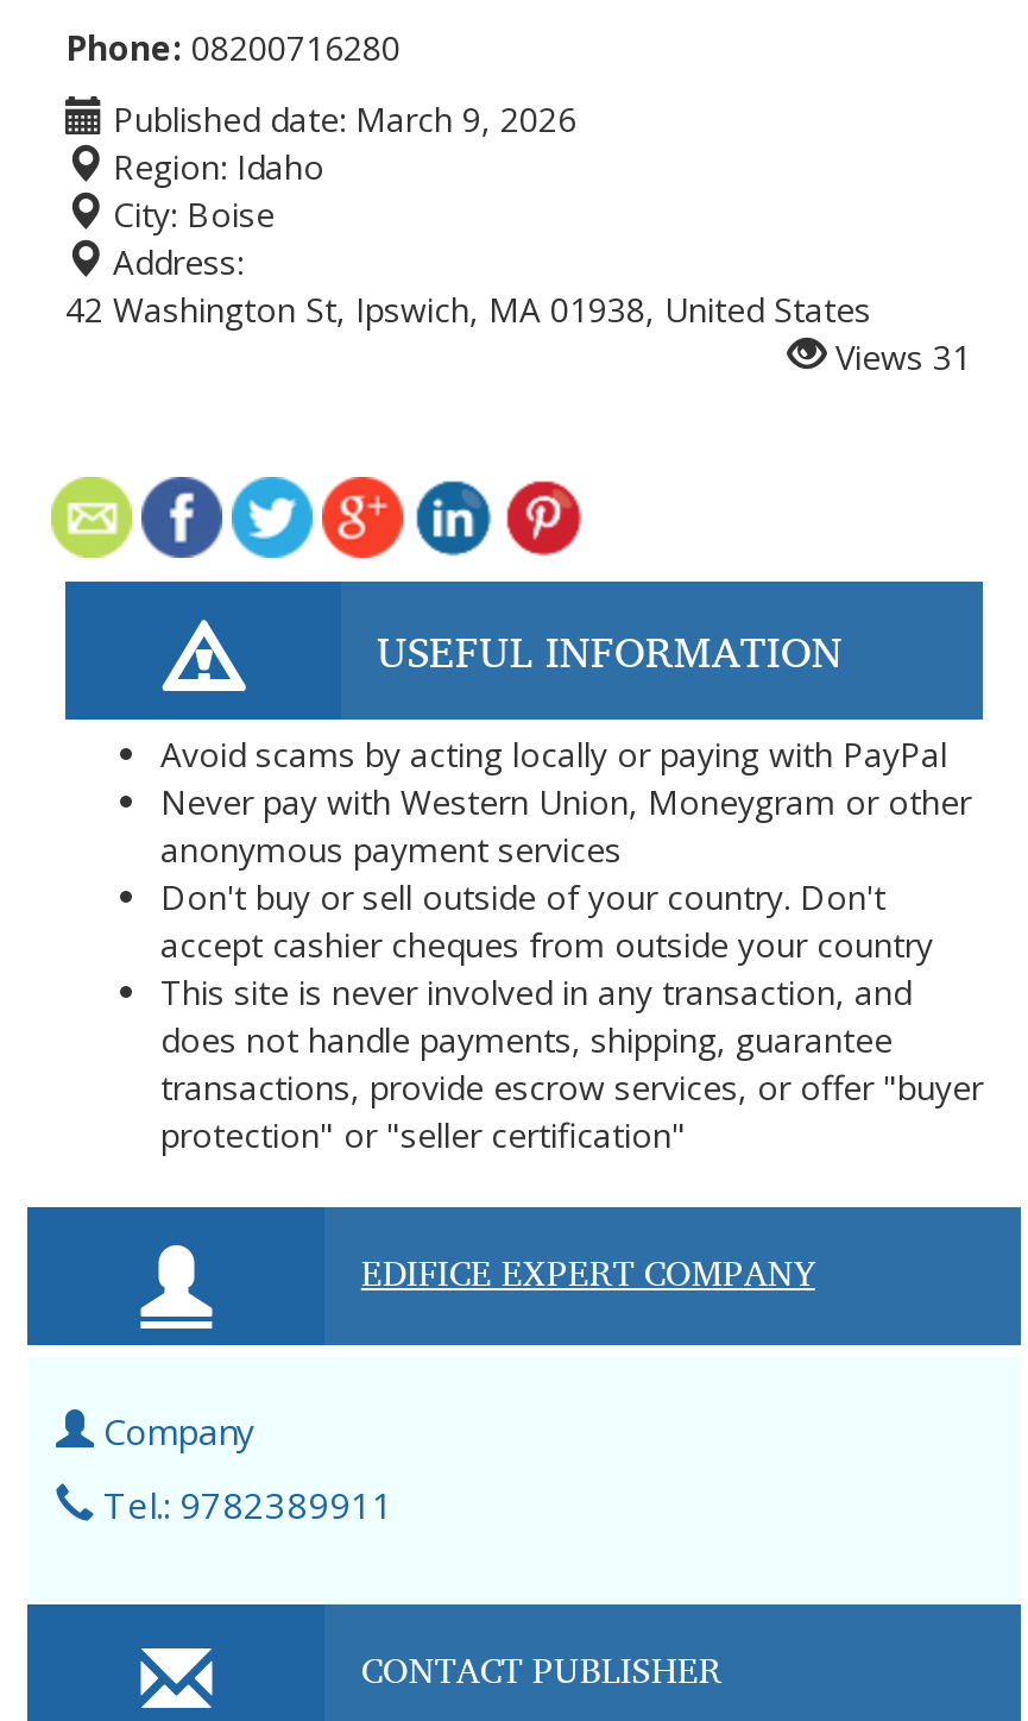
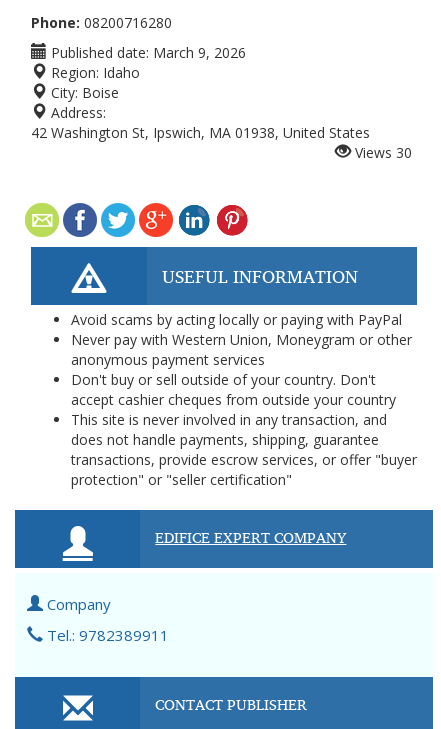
- Views 31
+ Views 30
